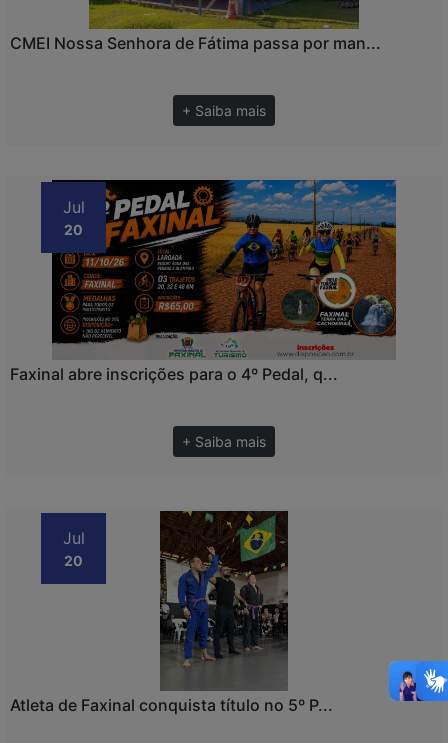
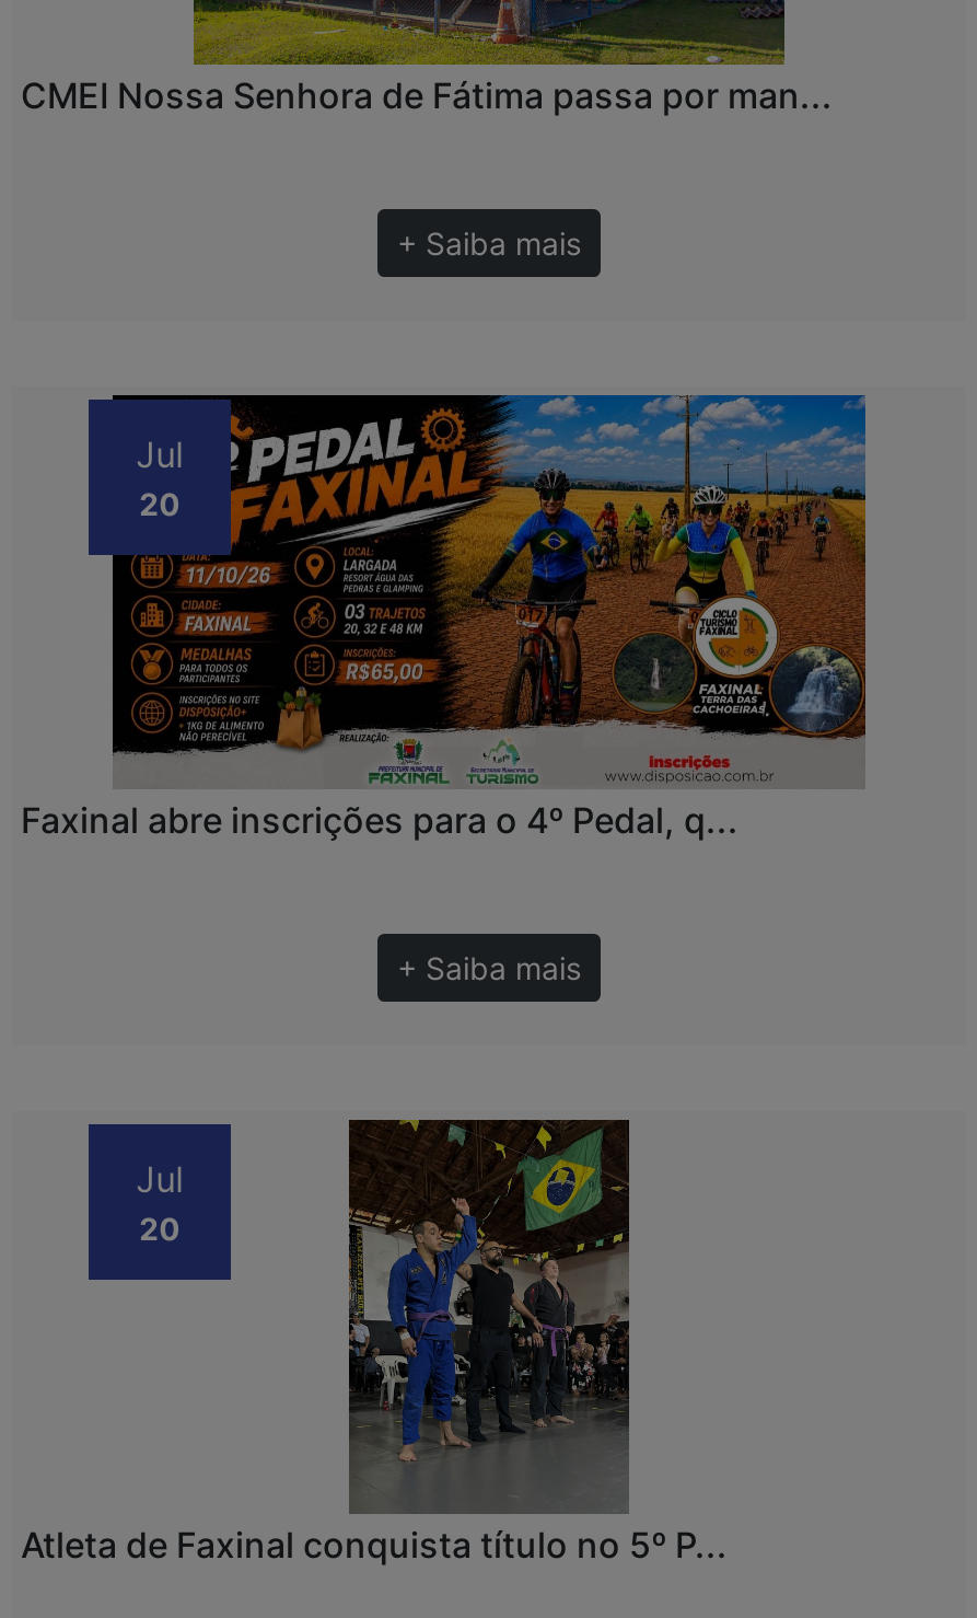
- [image]
